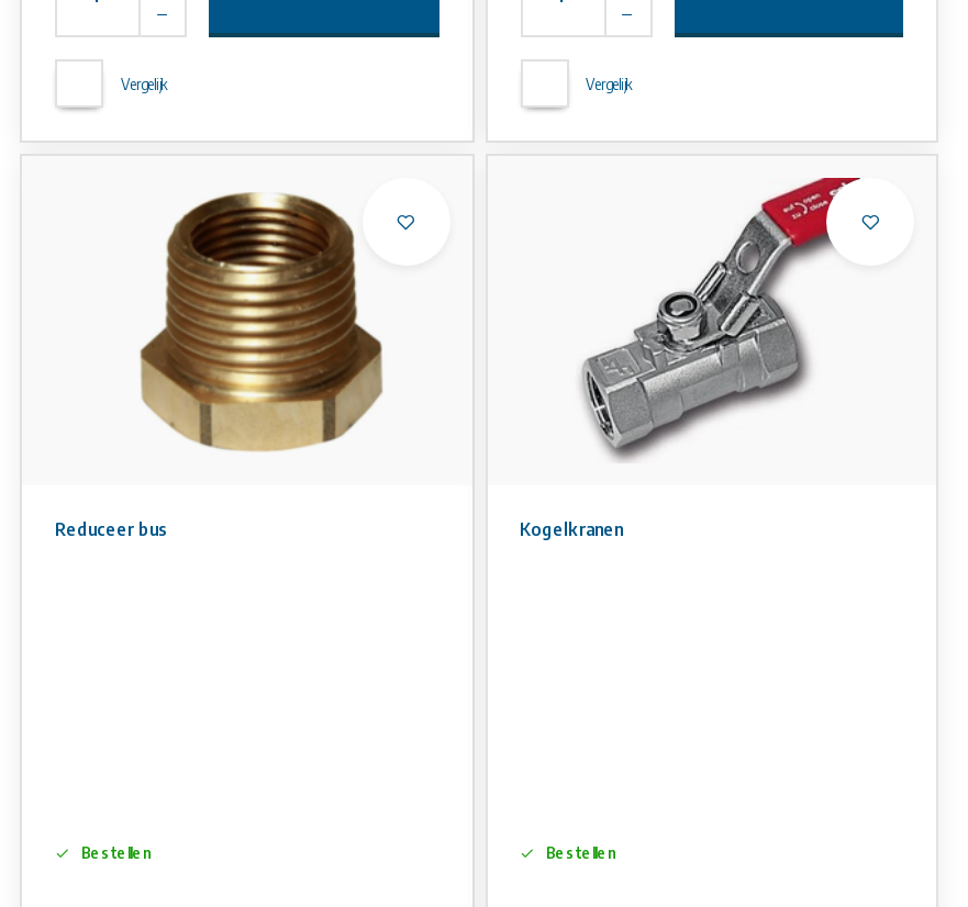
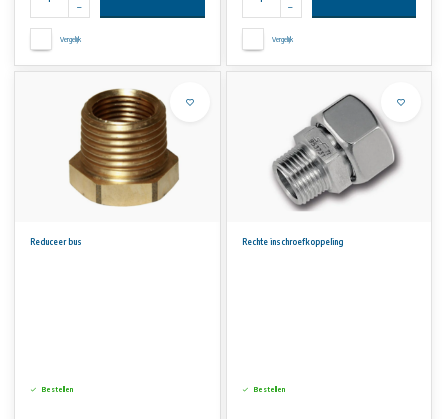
- [image]
- Kogelkranen
+ [image]
+ Rechte inschroefkoppeling
